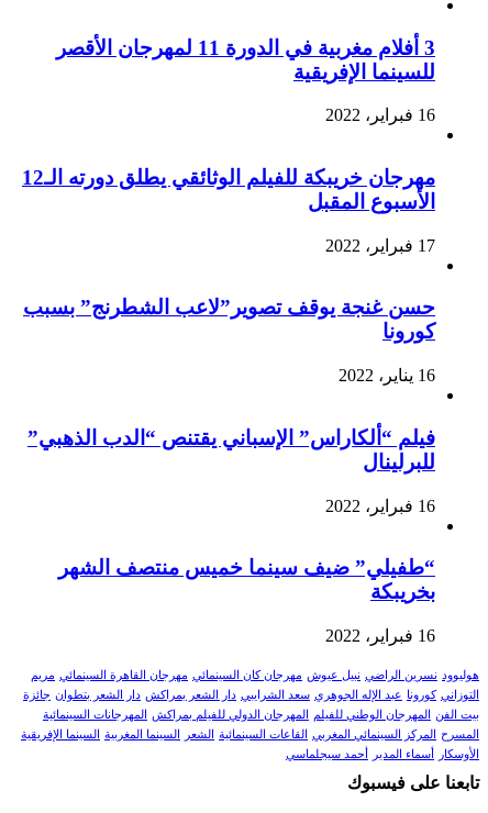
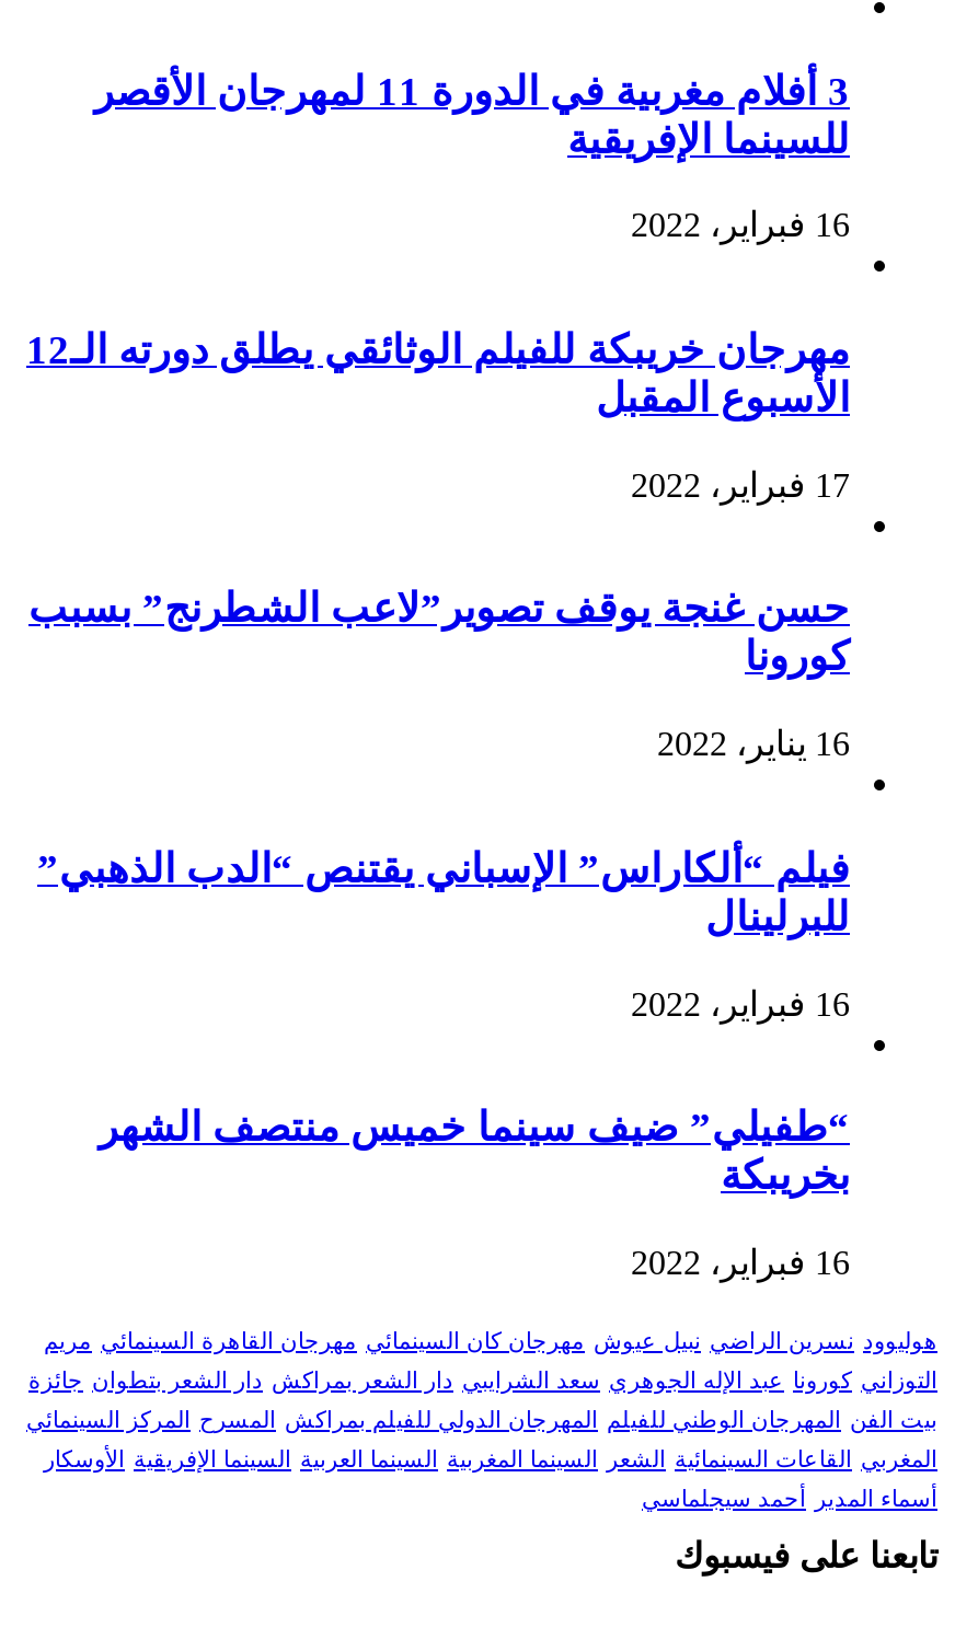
- بيت الفن المهرجان الوطني للفيلم المهرجان الدولي للفيلم بمراكش المهرجانات السينمائية
+ بيت الفن المهرجان الوطني للفيلم المهرجان الدولي للفيلم بمراكش المسرح المركز السينمائي

- المسرح المركز السينمائي المغربي القاعات السينمائية الشعر السينما المغربية السينما الإفريقية
+ المغربي القاعات السينمائية الشعر السينما المغربية السينما العربية السينما الإفريقية الأوسكار

- الأوسكار أسماء المدير أحمد سيجلماسي
+ أسماء المدير أحمد سيجلماسي
